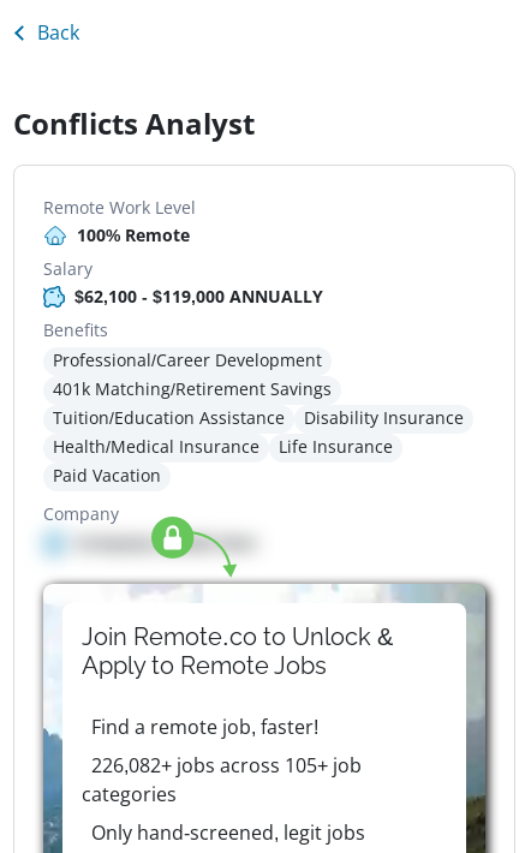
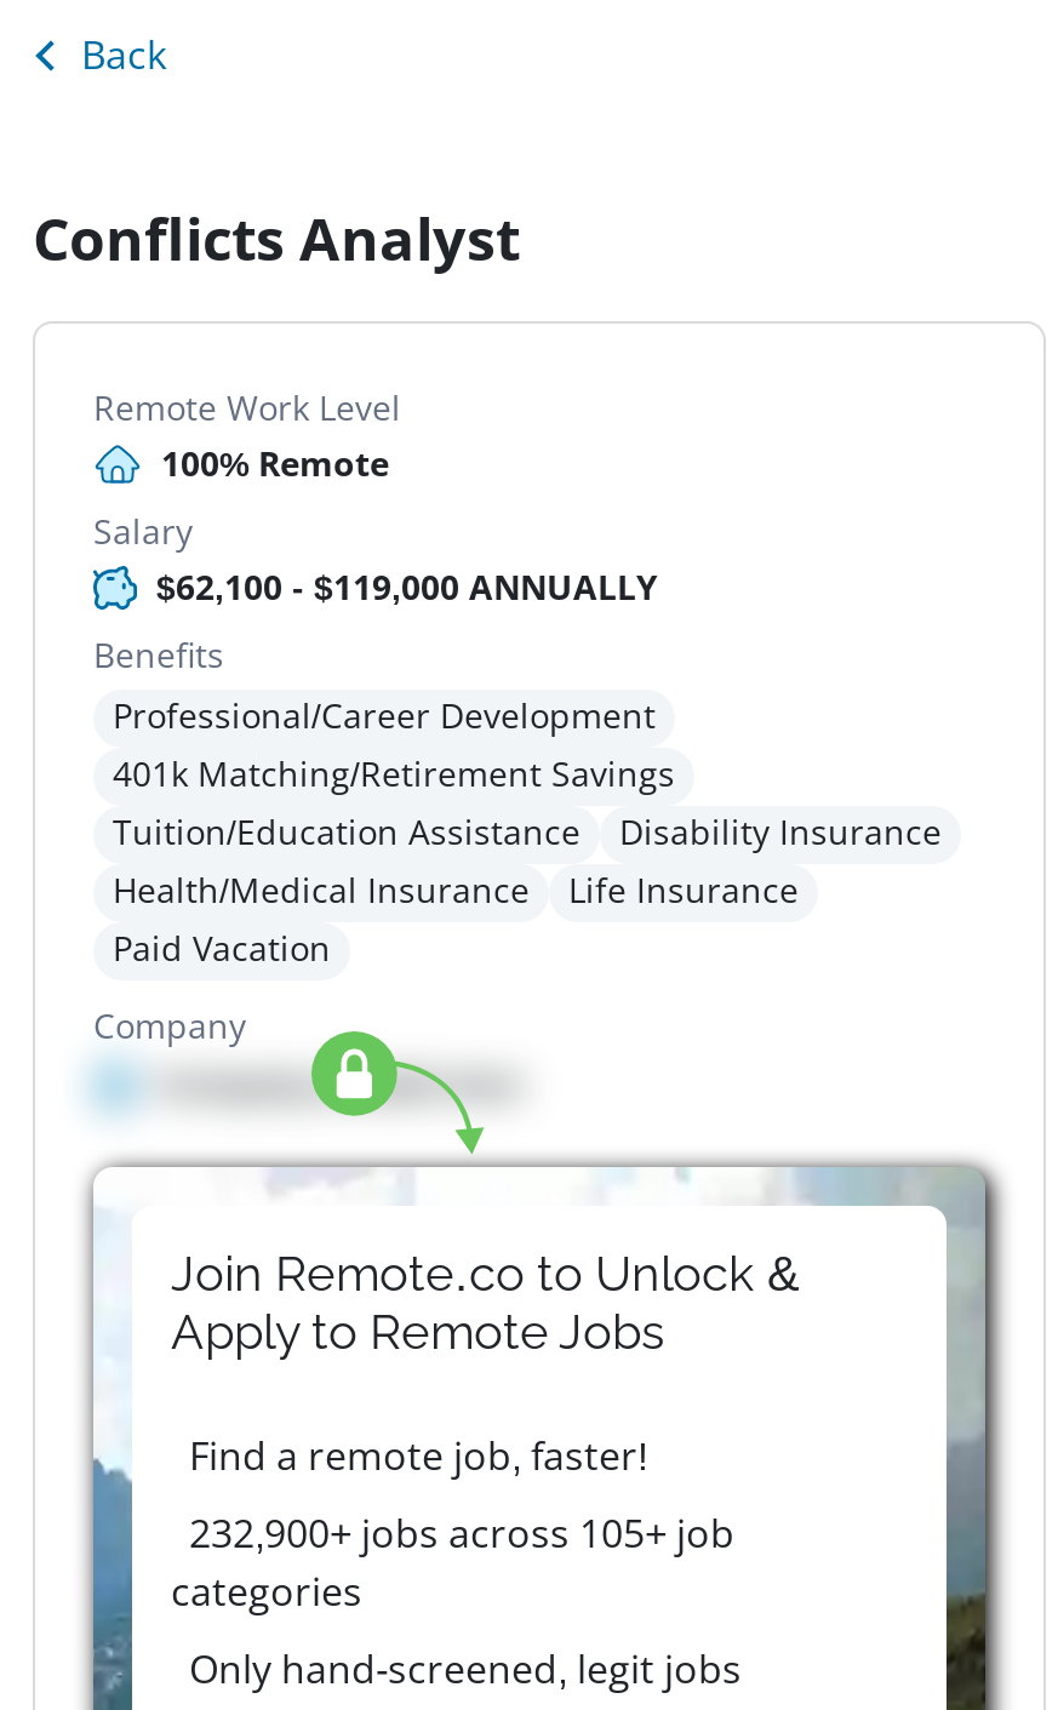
- 226,082+ jobs across 105+ job
+ 232,900+ jobs across 105+ job
